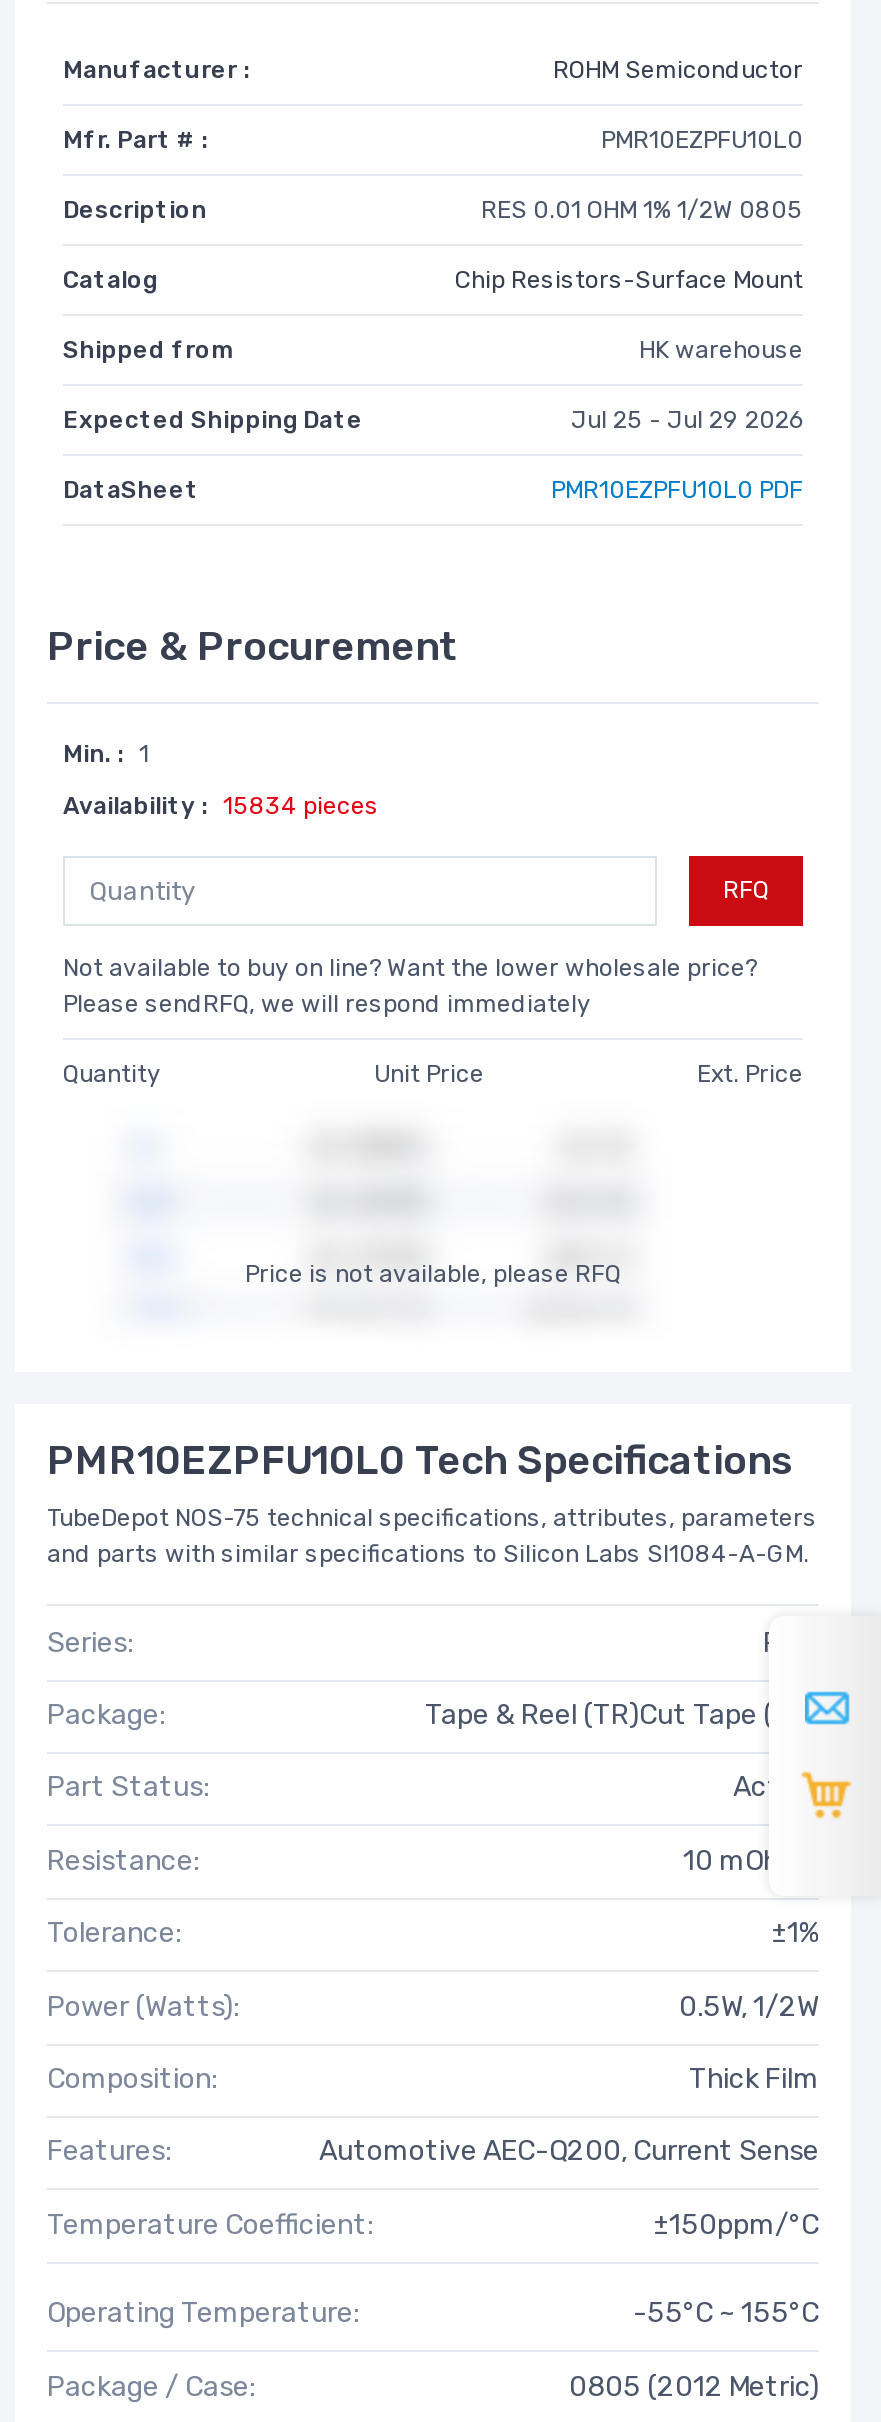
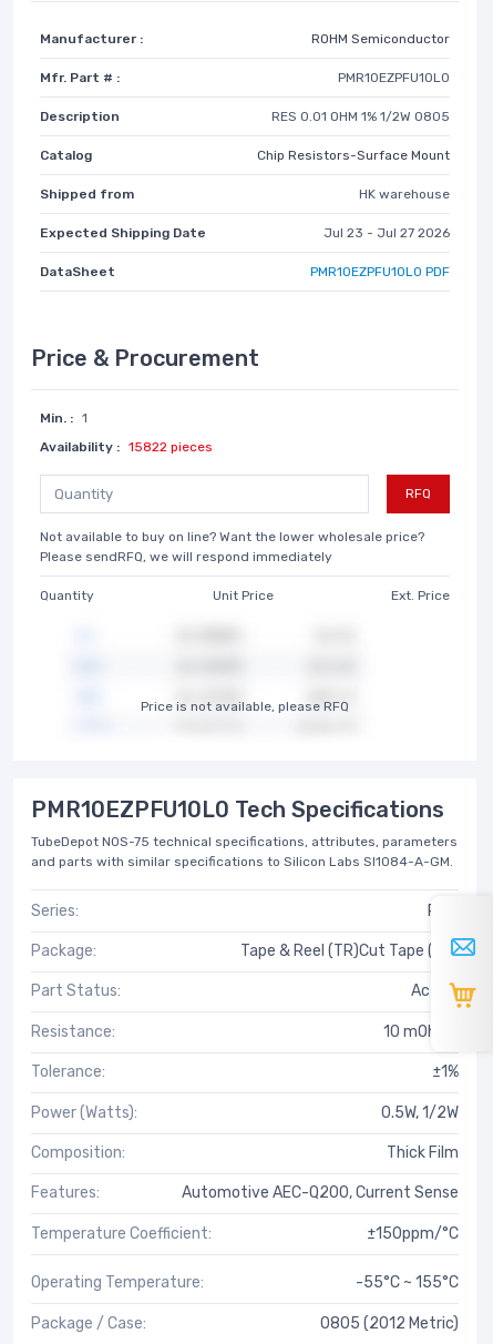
- Jul 25 - Jul 29 2026
+ Jul 23 - Jul 27 2026

- Availability : 15834 pieces
+ Availability : 15822 pieces
